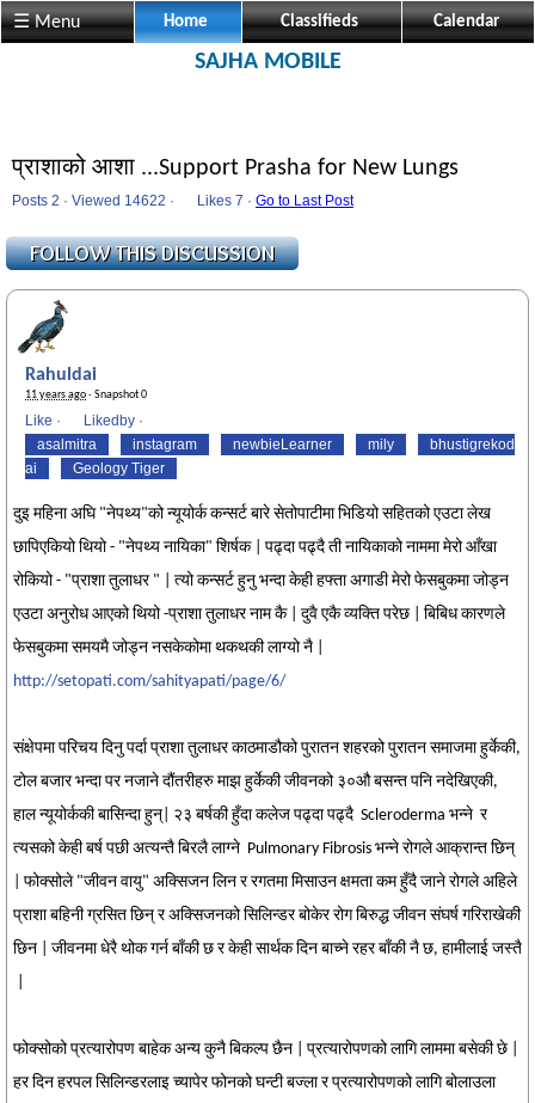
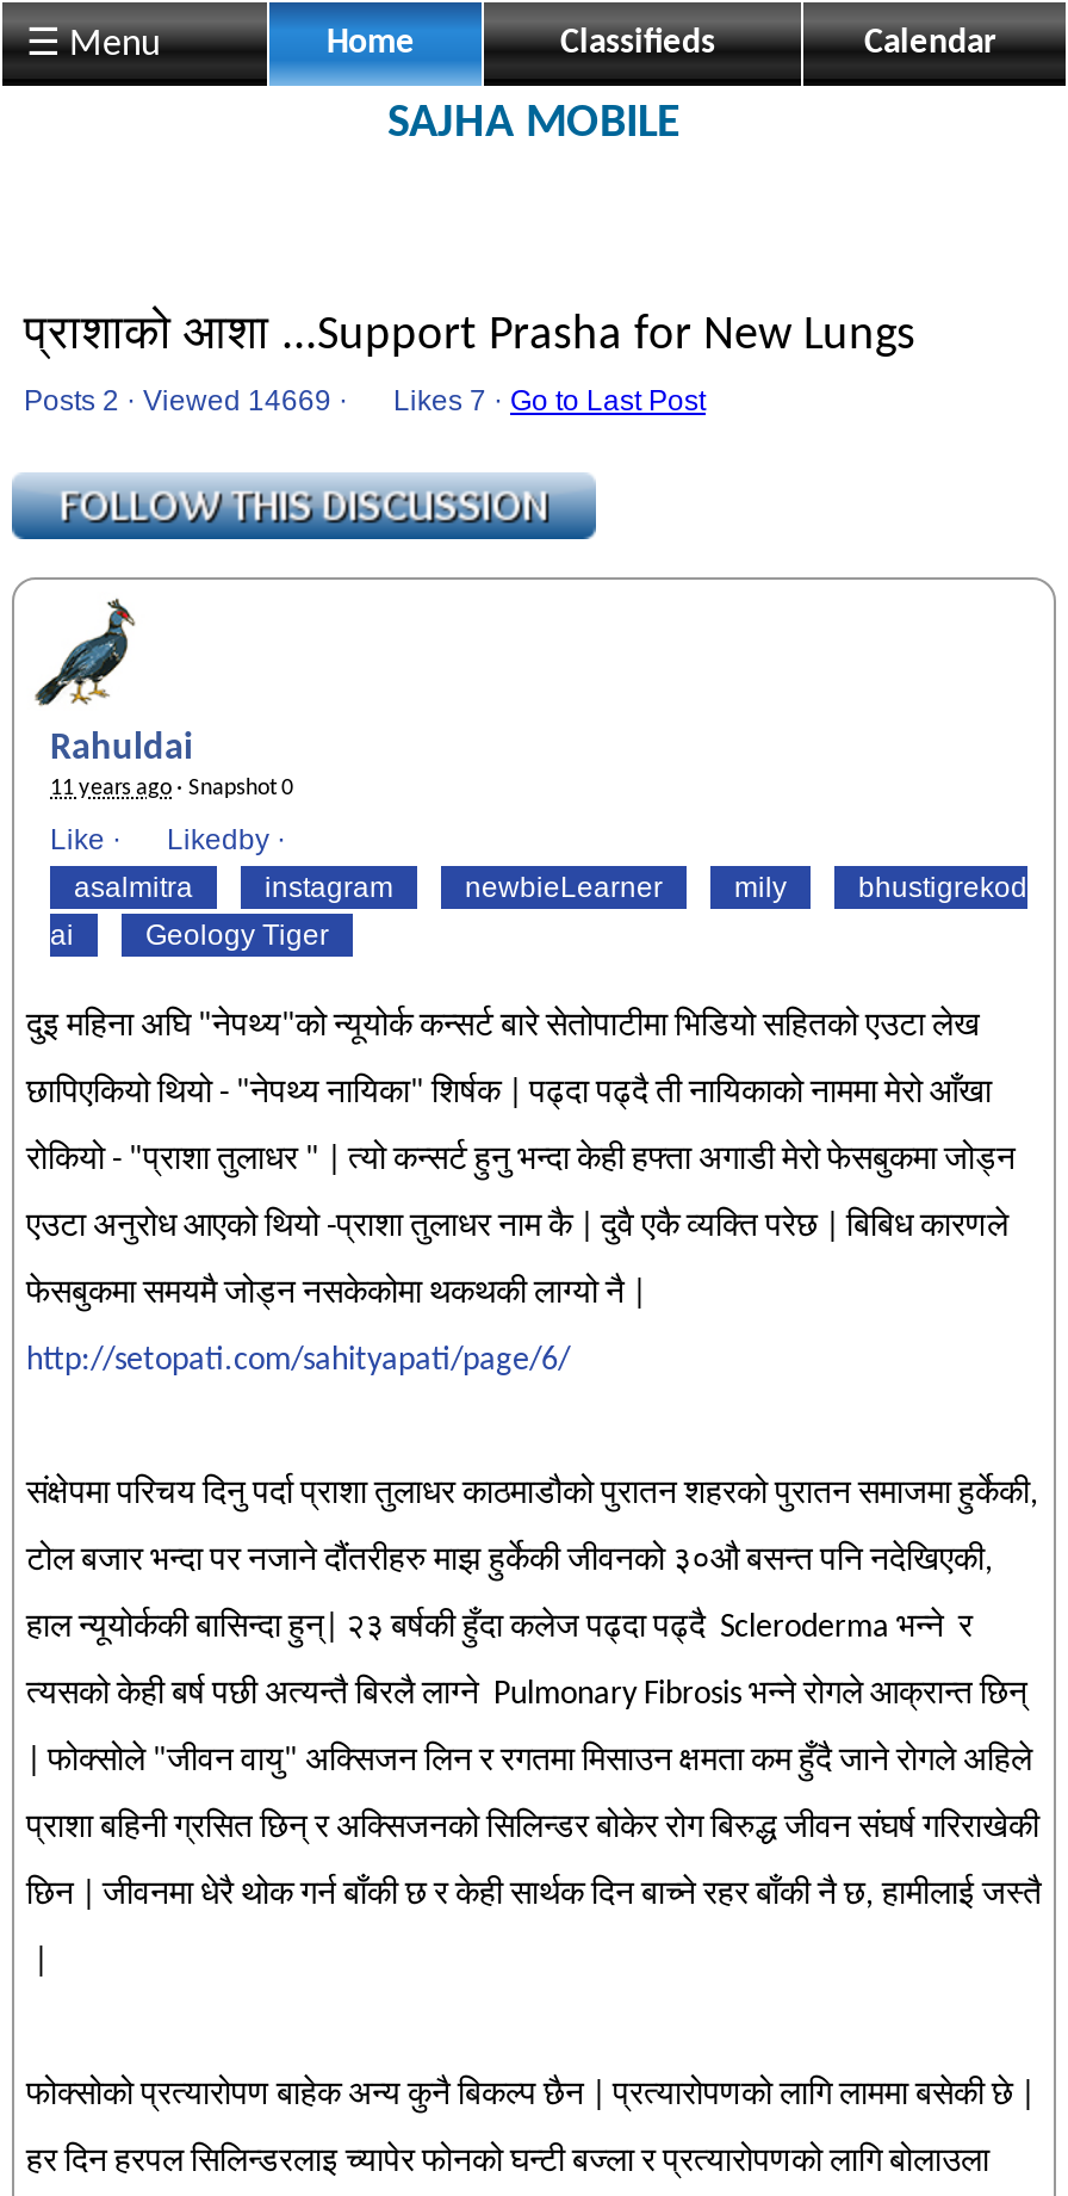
- Posts 2 · Viewed 14622 · Likes 7 · Go to Last Post
+ Posts 2 · Viewed 14669 · Likes 7 · Go to Last Post
